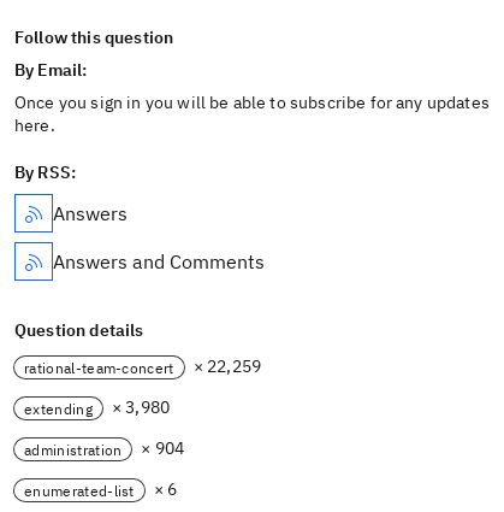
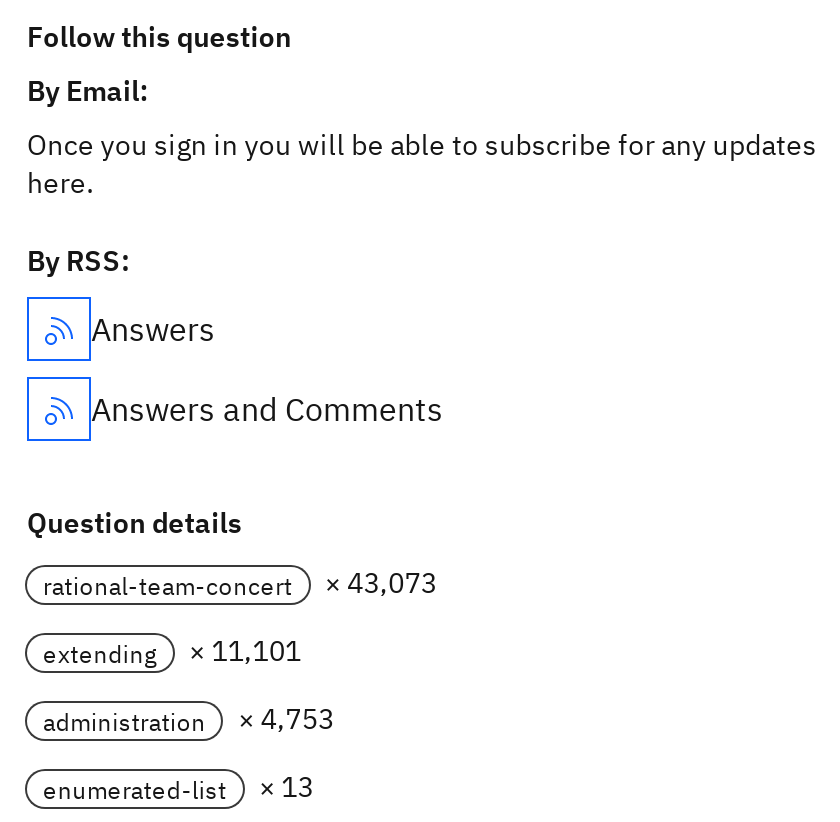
- rational-team-concert × 22,259
+ rational-team-concert × 43,073

- extending × 3,980
+ extending × 11,101

- administration × 904
+ administration × 4,753

- enumerated-list × 6
+ enumerated-list × 13
